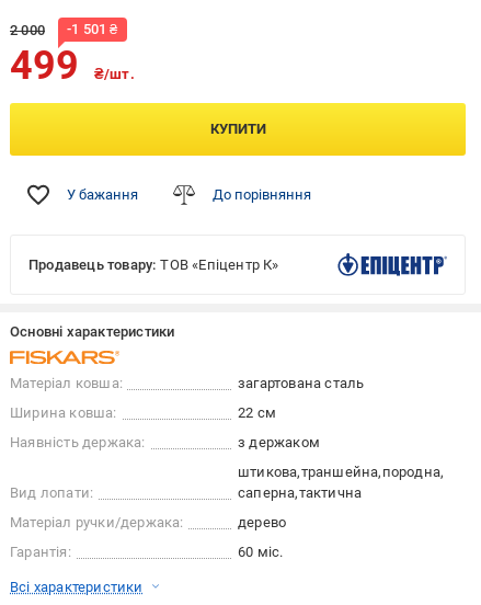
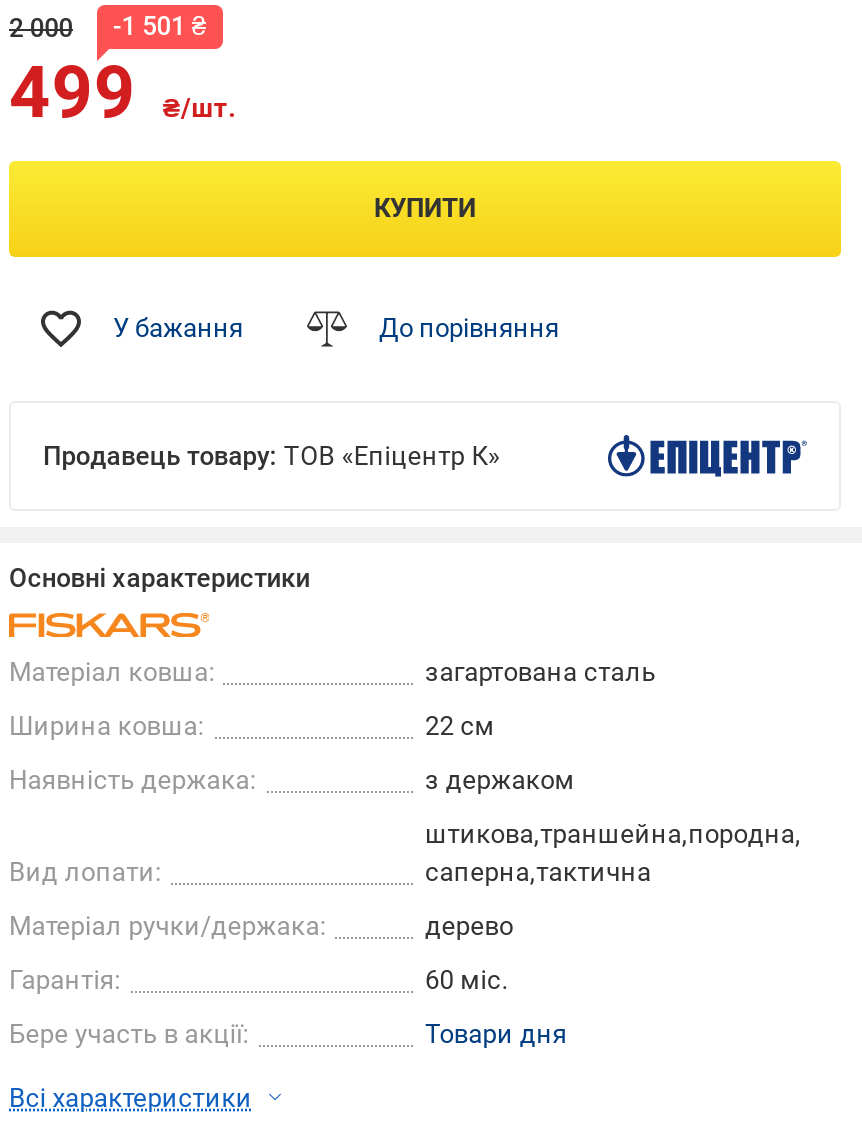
+ Бере участь в акції:
+ Товари дня
